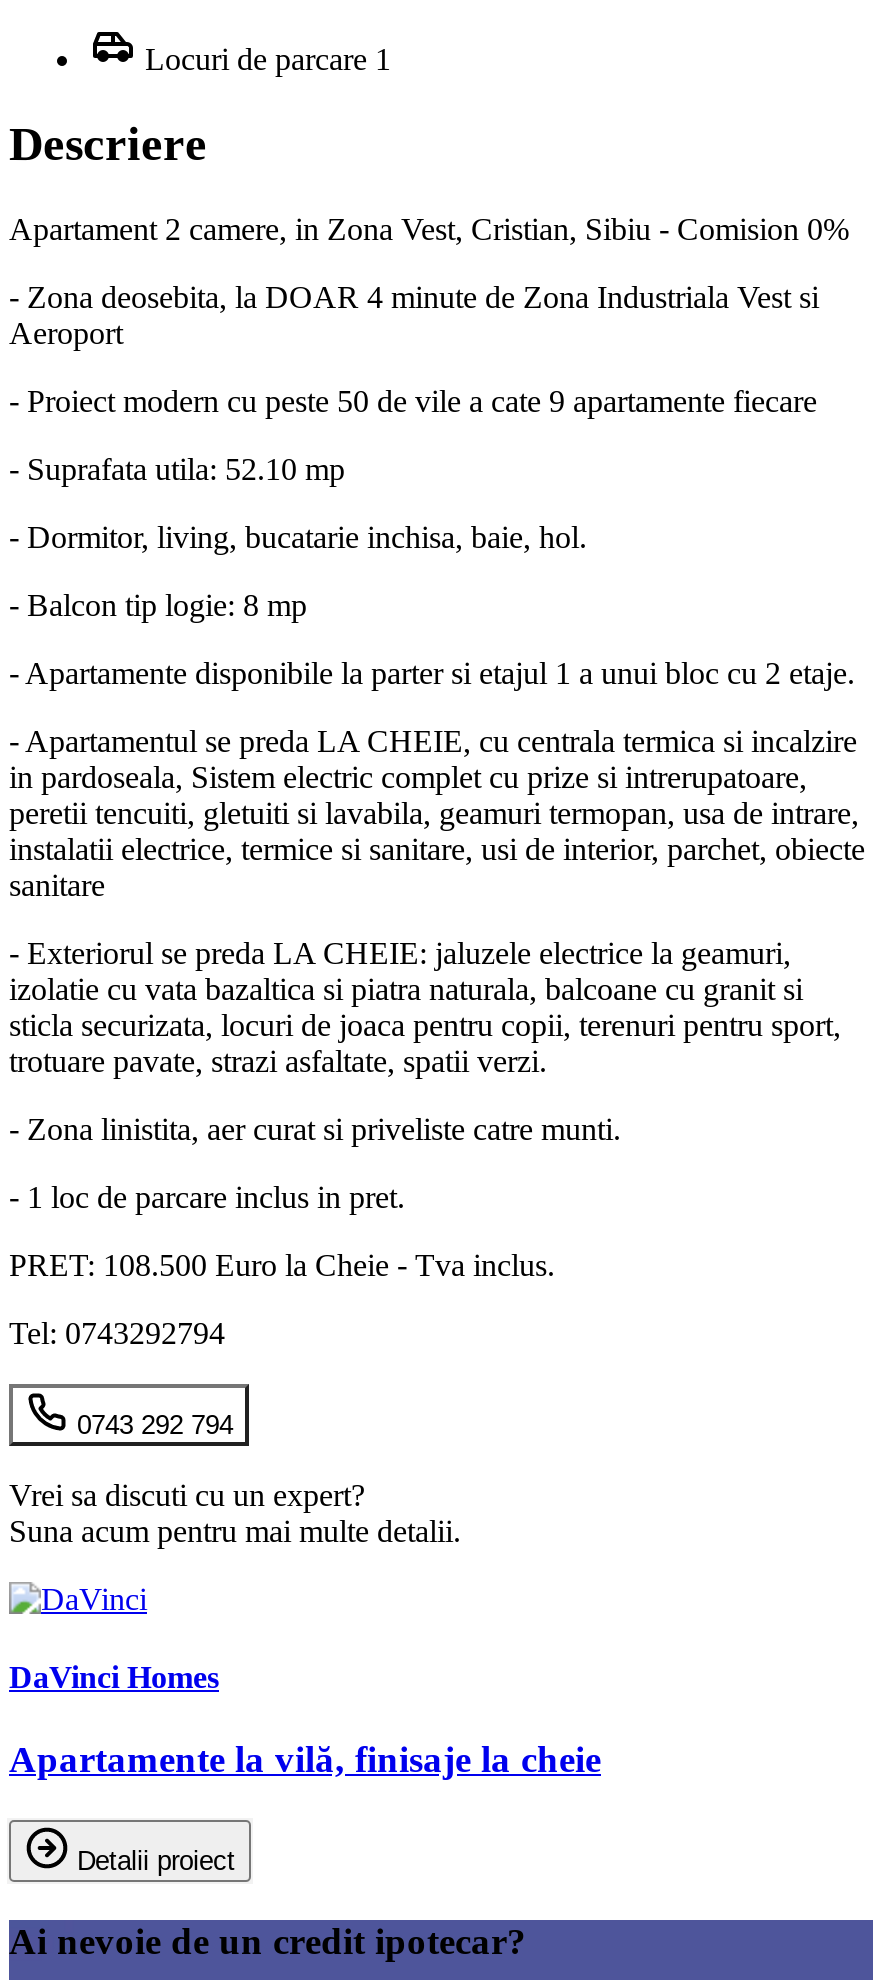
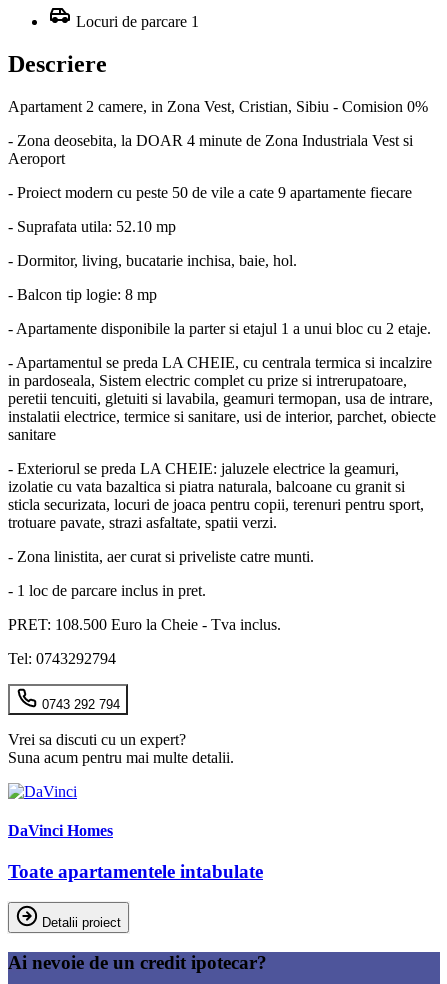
- Apartamente la vilă, finisaje la cheie
+ Toate apartamentele intabulate
